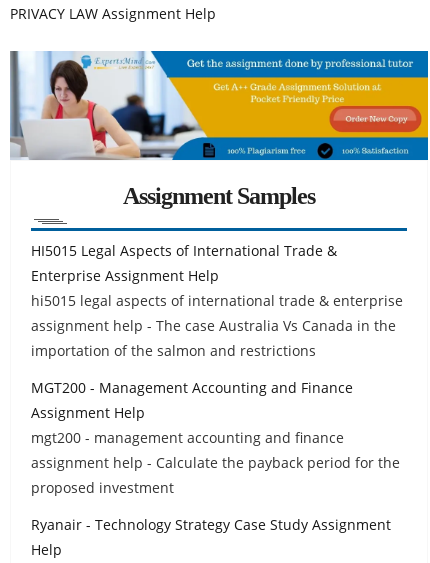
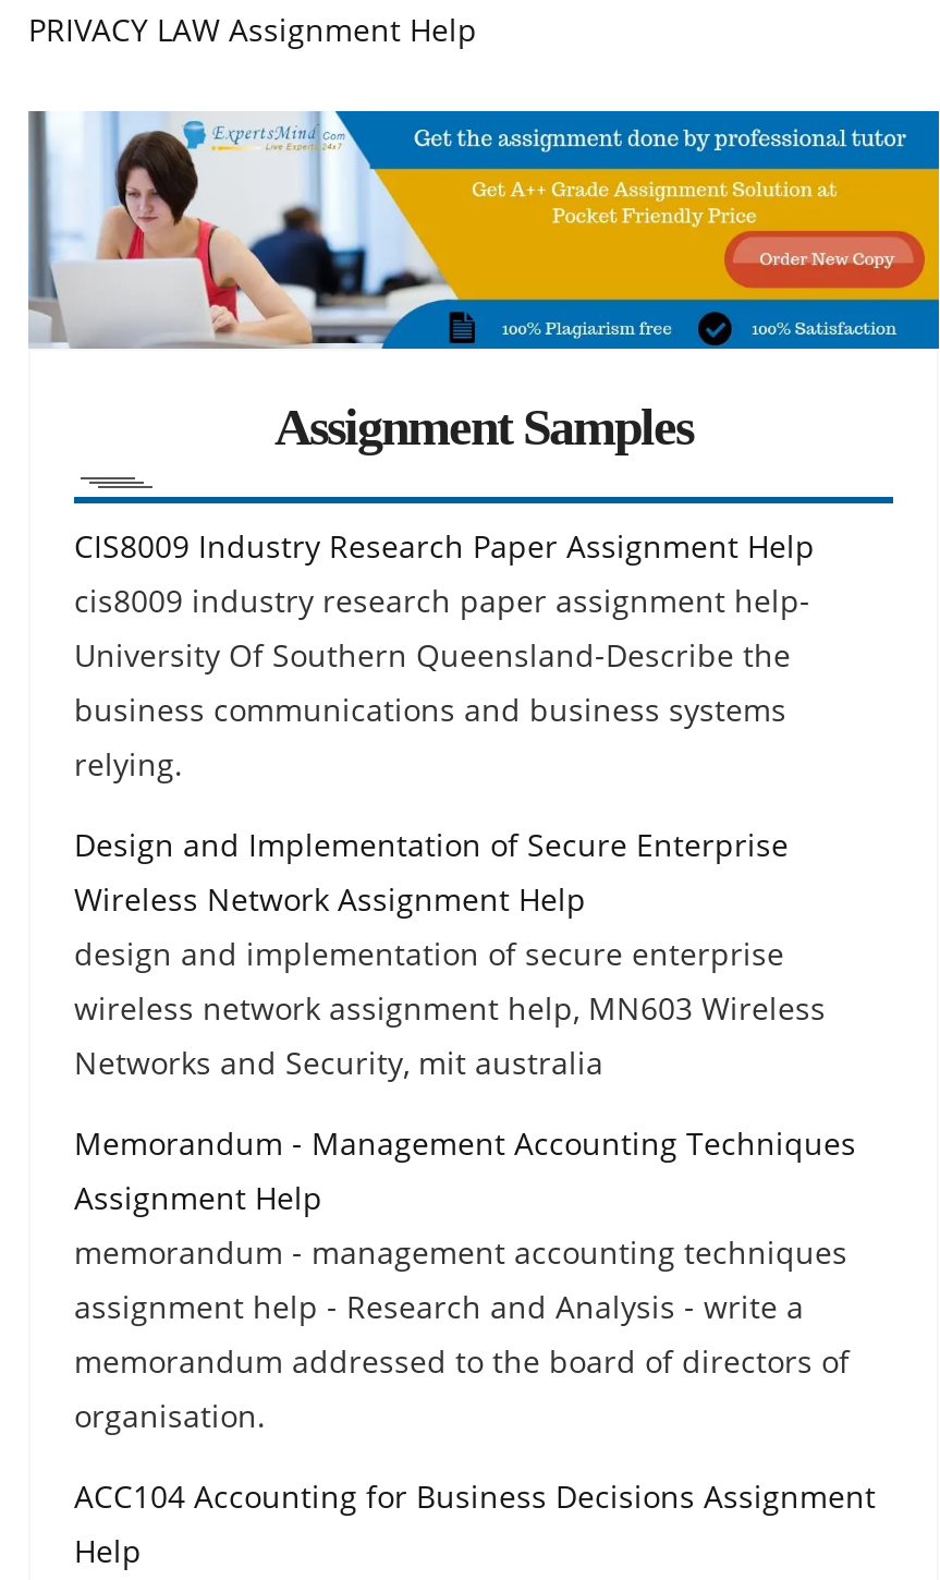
- HI5015 Legal Aspects of International Trade &
- Enterprise Assignment Help
- hi5015 legal aspects of international trade & enterprise
- assignment help - The case Australia Vs Canada in the
- importation of the salmon and restrictions
- MGT200 - Management Accounting and Finance
+ CIS8009 Industry Research Paper Assignment Help
+ cis8009 industry research paper assignment help-
+ University Of Southern Queensland-Describe the
+ business communications and business systems
+ relying.
+ Design and Implementation of Secure Enterprise
+ Wireless Network Assignment Help
+ design and implementation of secure enterprise
+ wireless network assignment help, MN603 Wireless
+ Networks and Security, mit australia
+ Memorandum - Management Accounting Techniques

- mgt200 - management accounting and finance
- assignment help - Calculate the payback period for the
- proposed investment
+ memorandum - management accounting techniques
+ assignment help - Research and Analysis - write a
+ memorandum addressed to the board of directors of
+ organisation.

- Ryanair - Technology Strategy Case Study Assignment
+ ACC104 Accounting for Business Decisions Assignment
